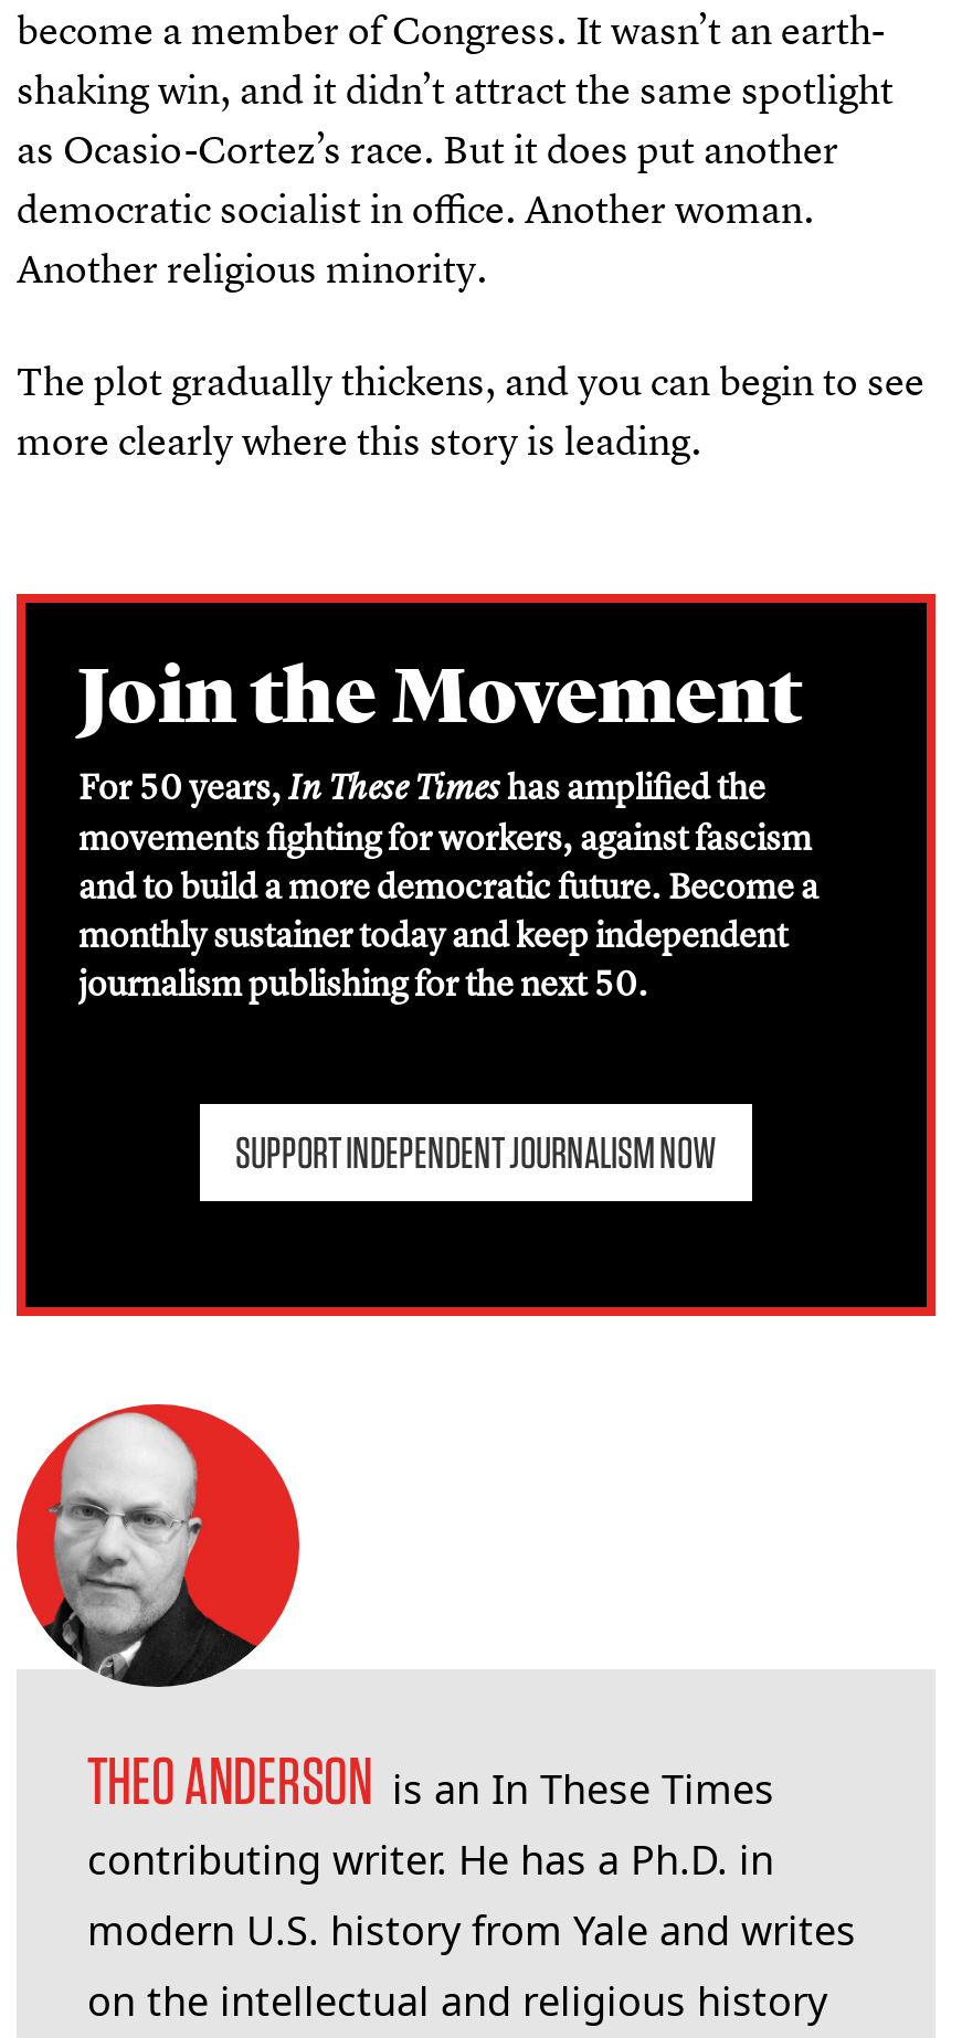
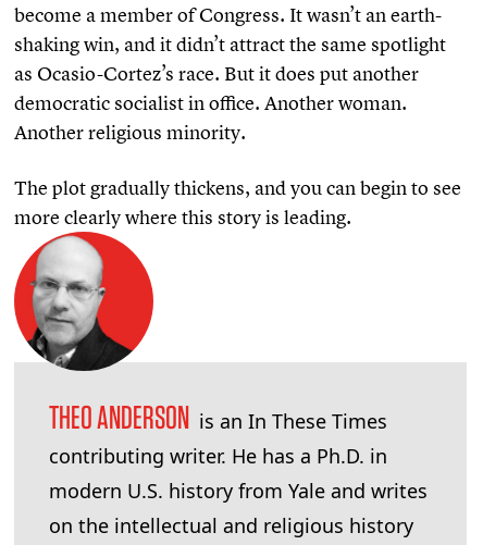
- [image]
- Join the Movement
- For 50 years,In These Timeshas amplified the
- movements fighting for workers, against fascism
- and to build a more democratic future. Become a
- monthly sustainer today and keep independent
- journalism publishing for the next 50.
- SUPPORT INDEPENDENT JOURNALISM NOW
